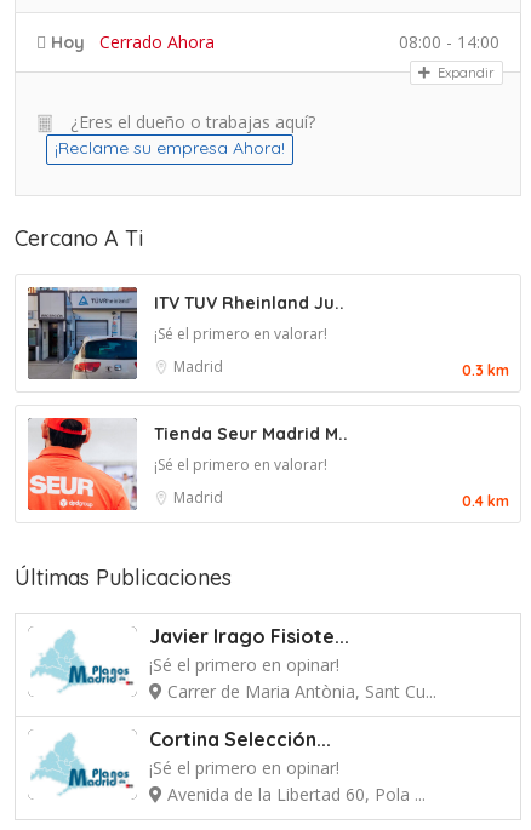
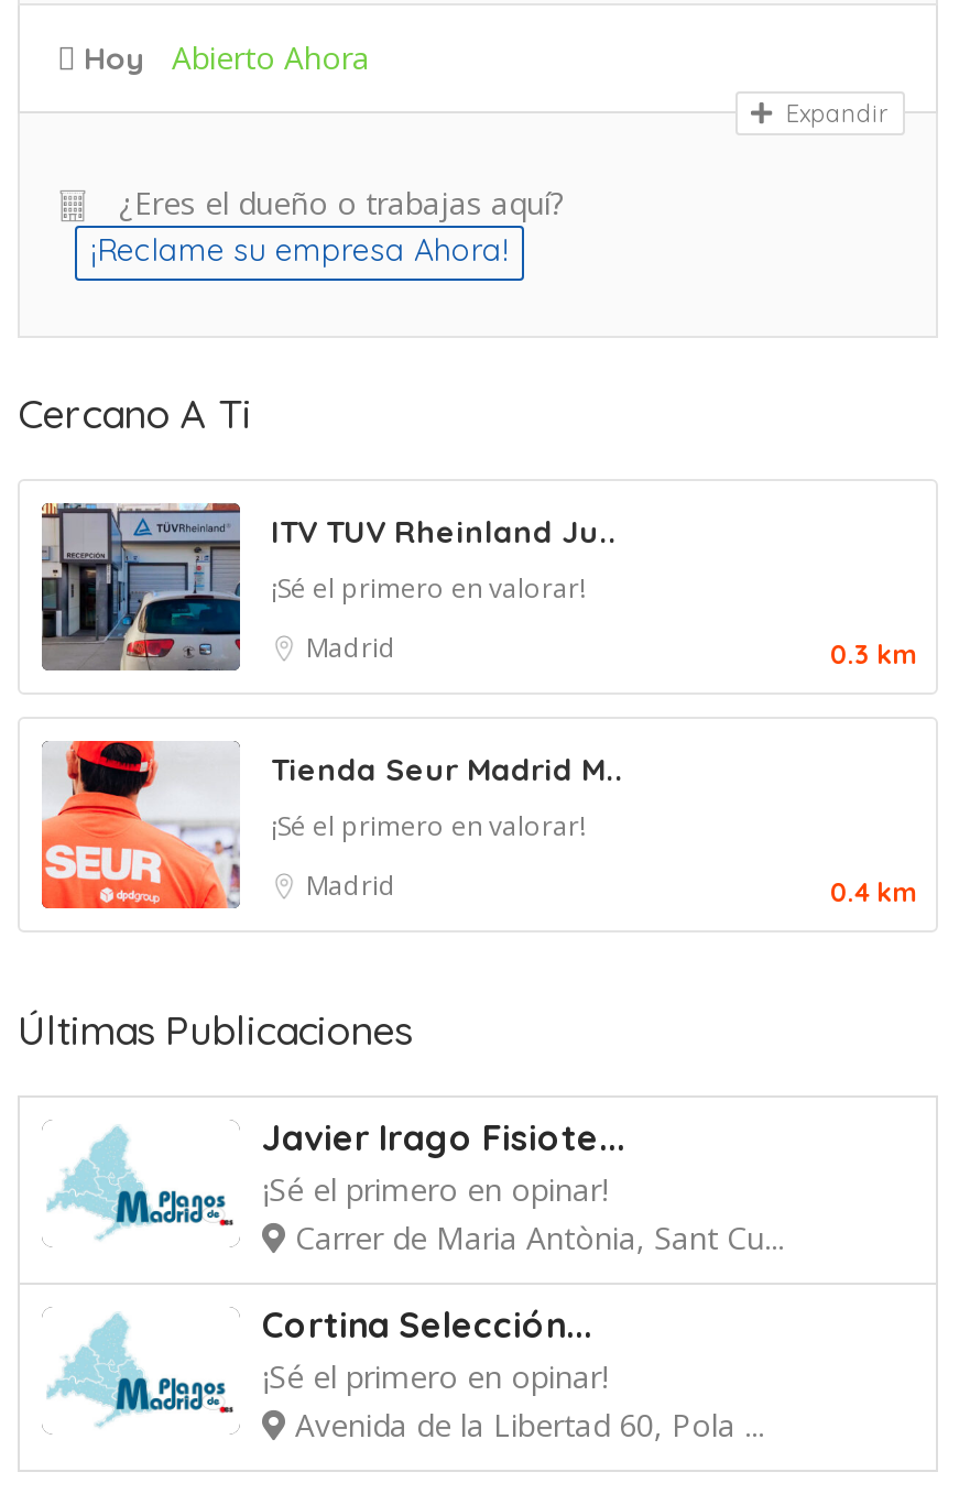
- Cerrado Ahora
- 08:00 - 14:00
+ Abierto Ahora
